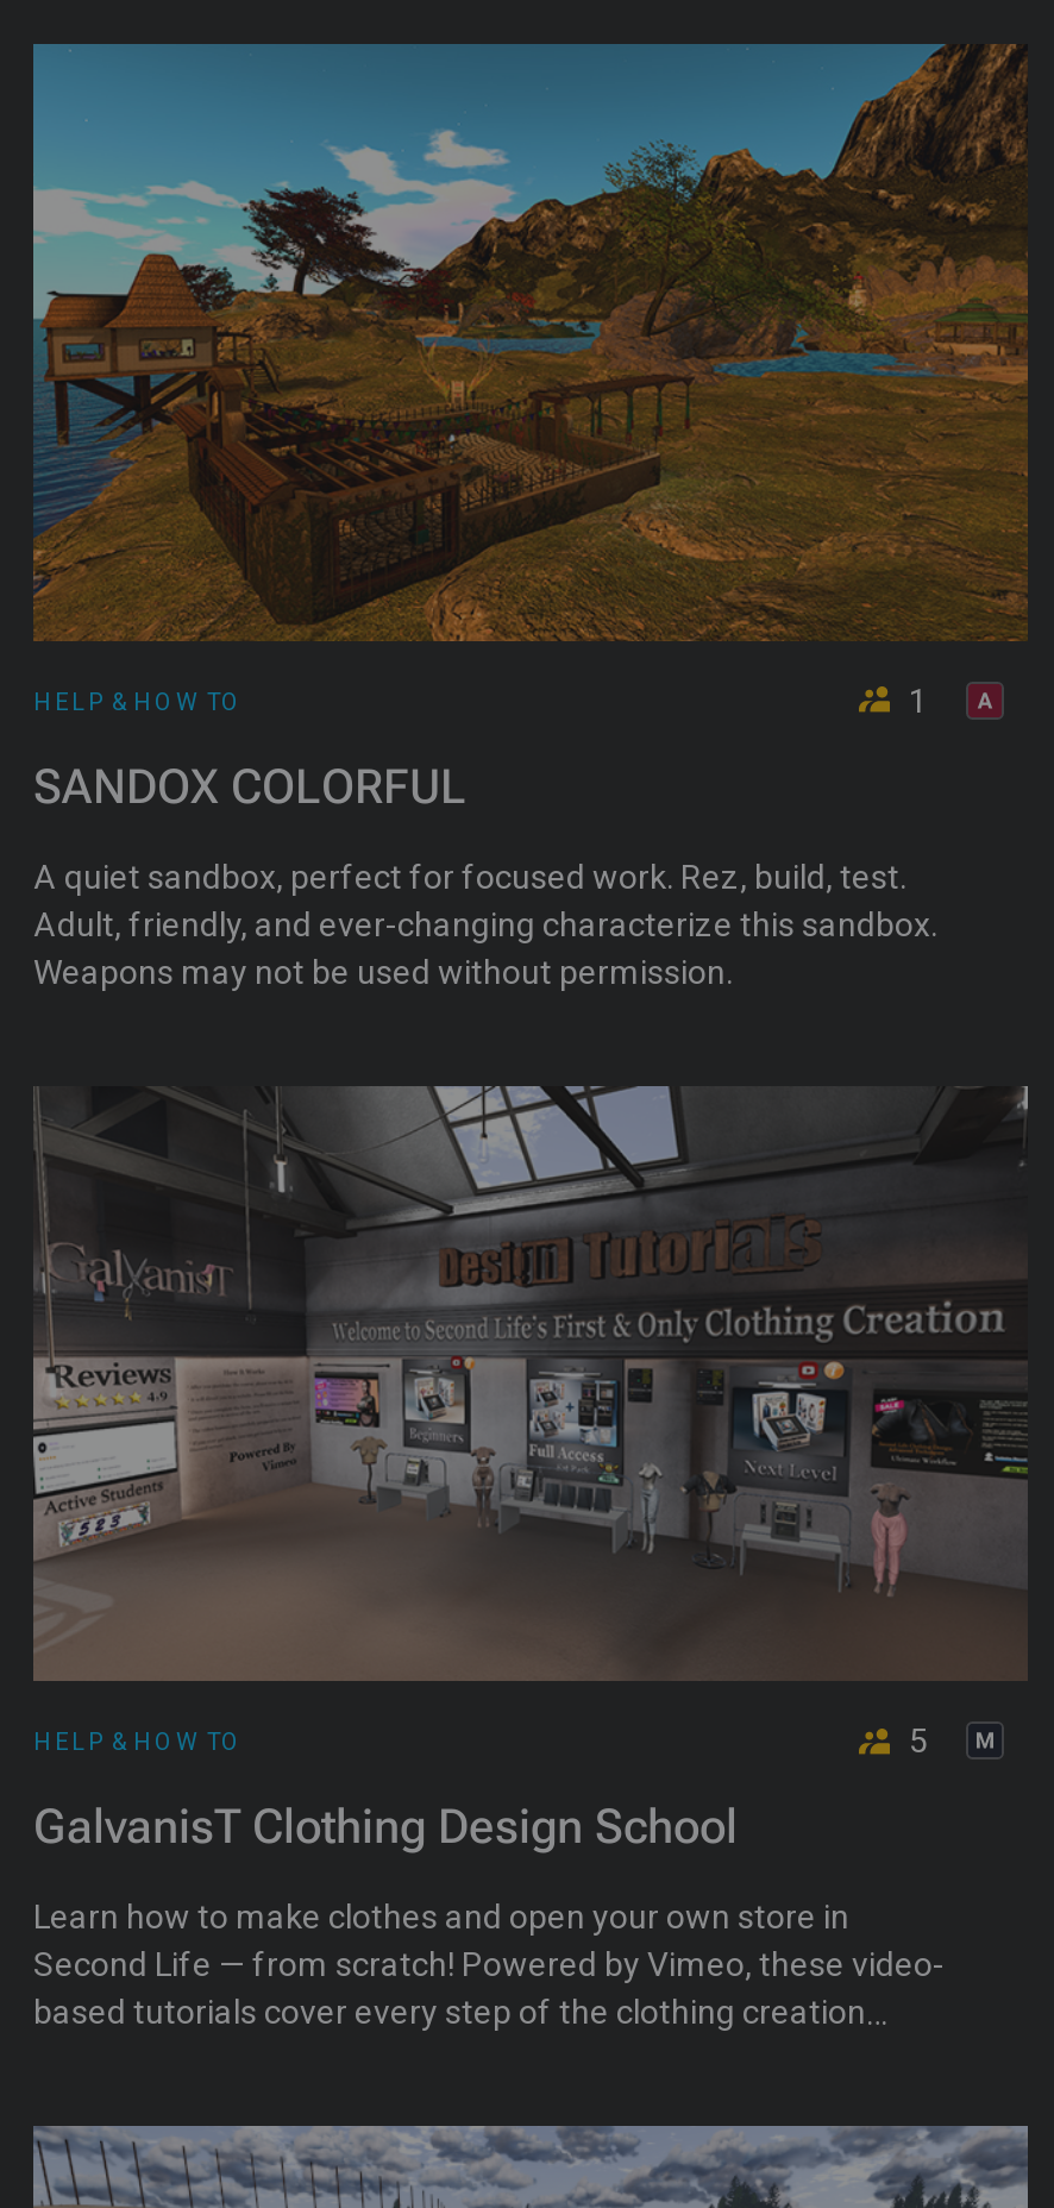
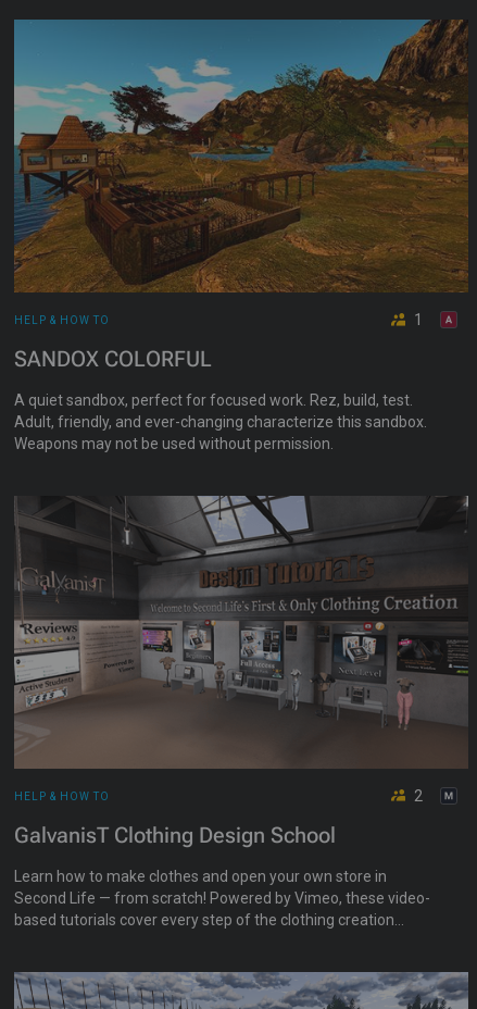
- 5
+ 2
